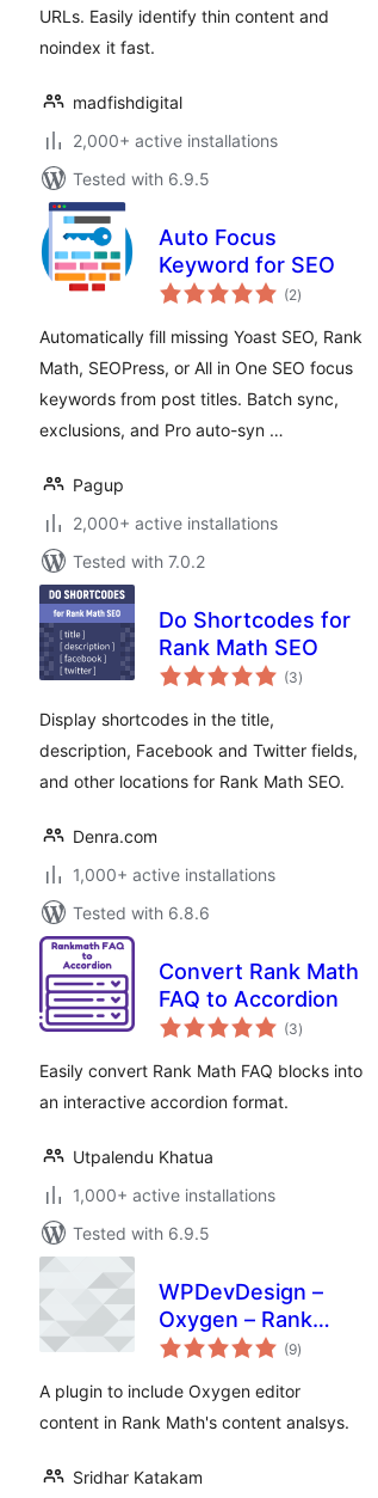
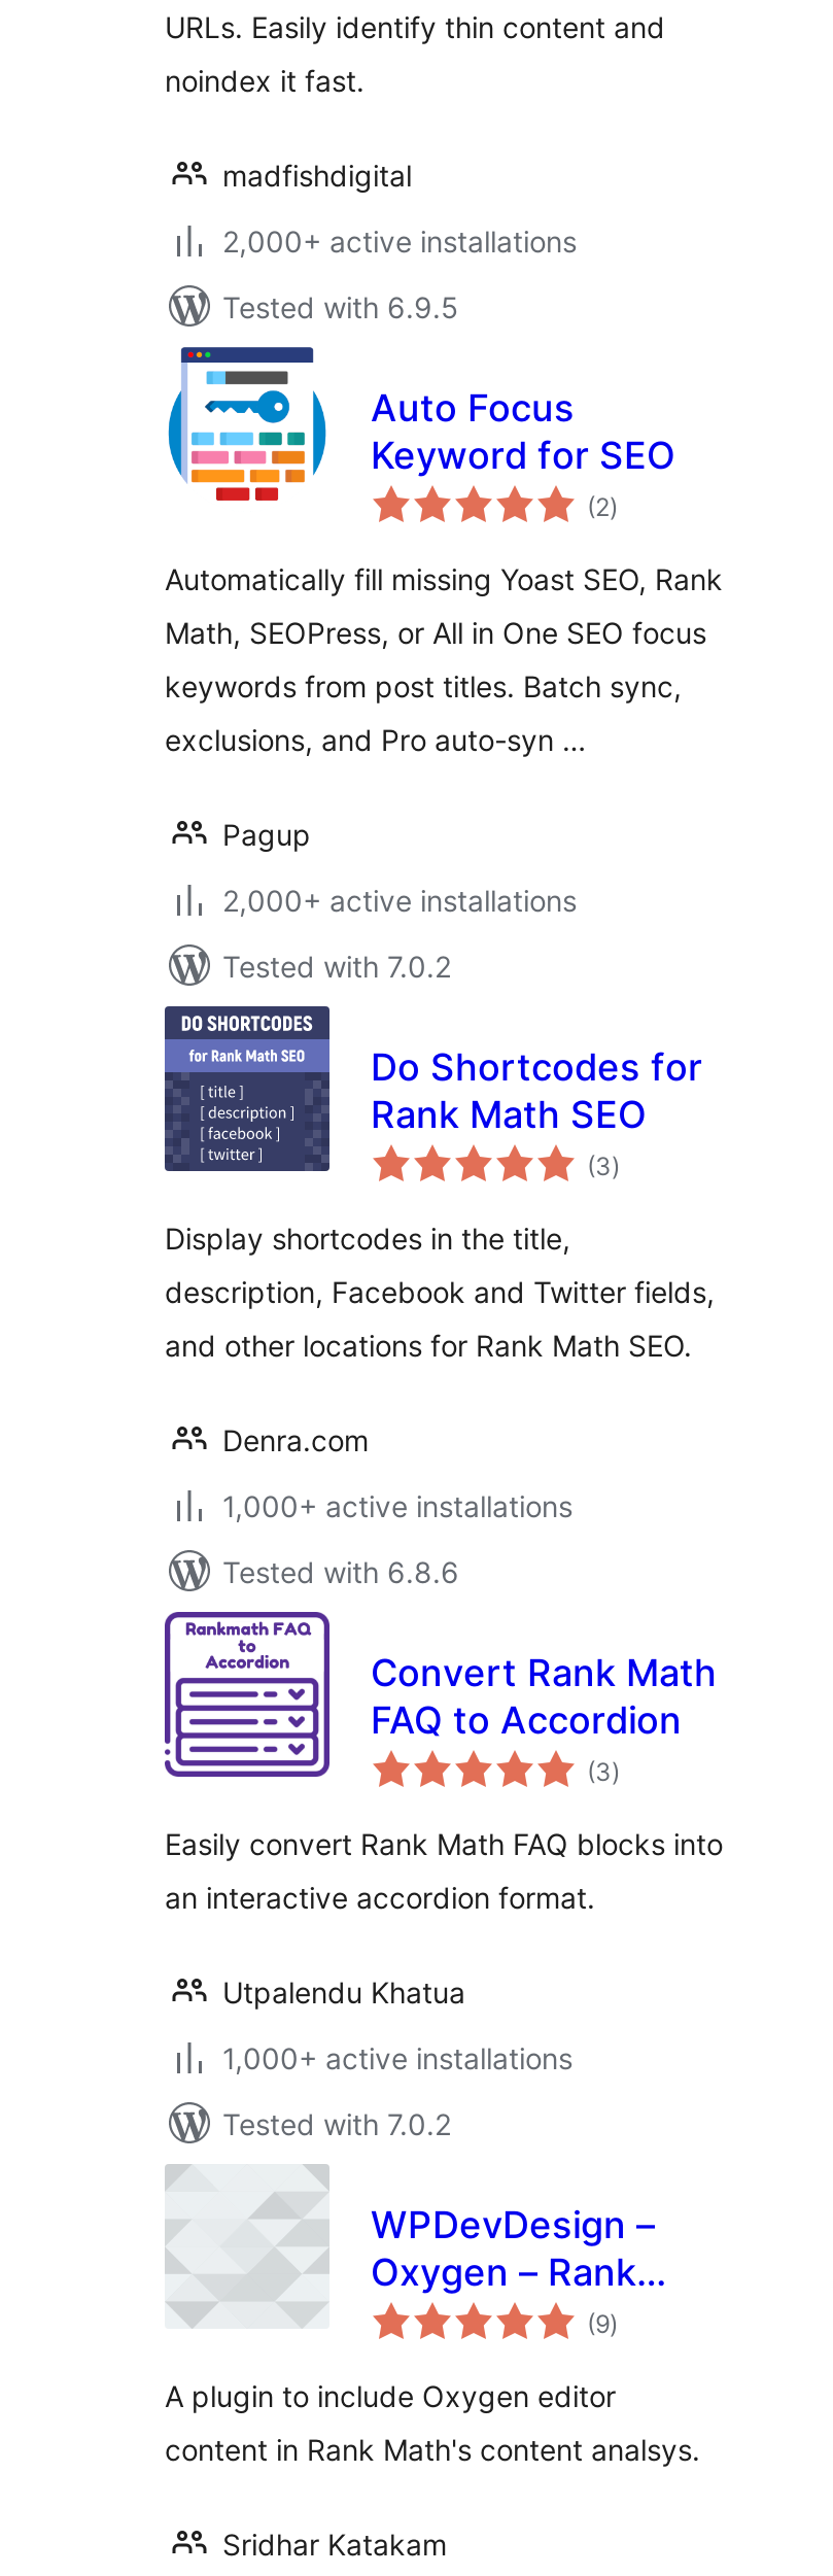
- Tested with 6.9.5
+ Tested with 7.0.2
